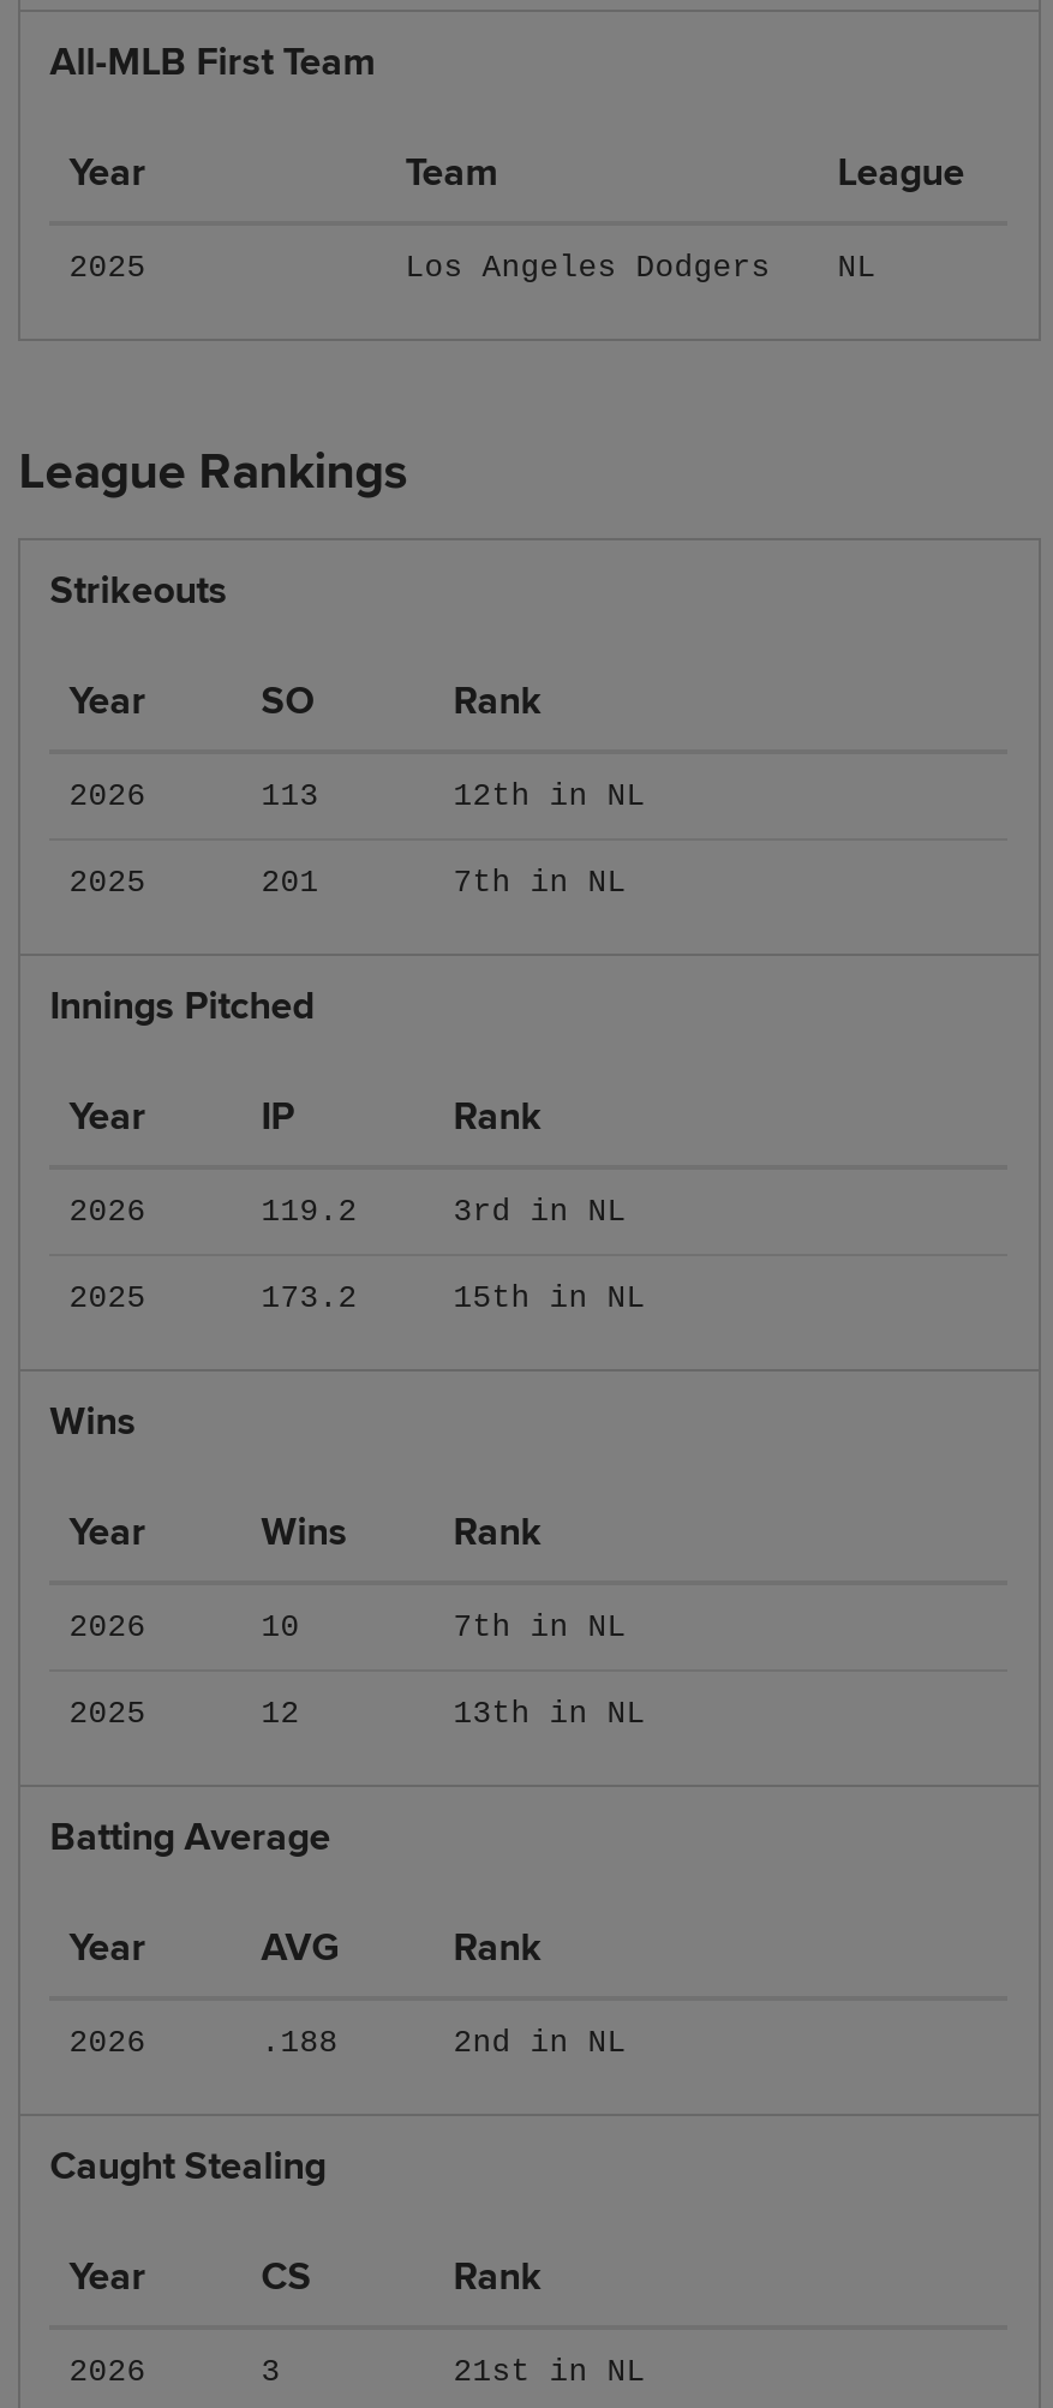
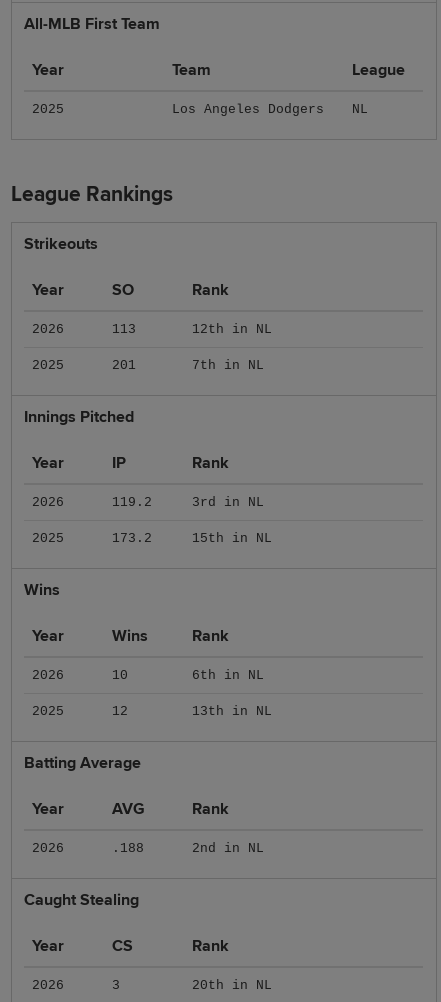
- 7th in NL
+ 6th in NL

- 21st in NL
+ 20th in NL
